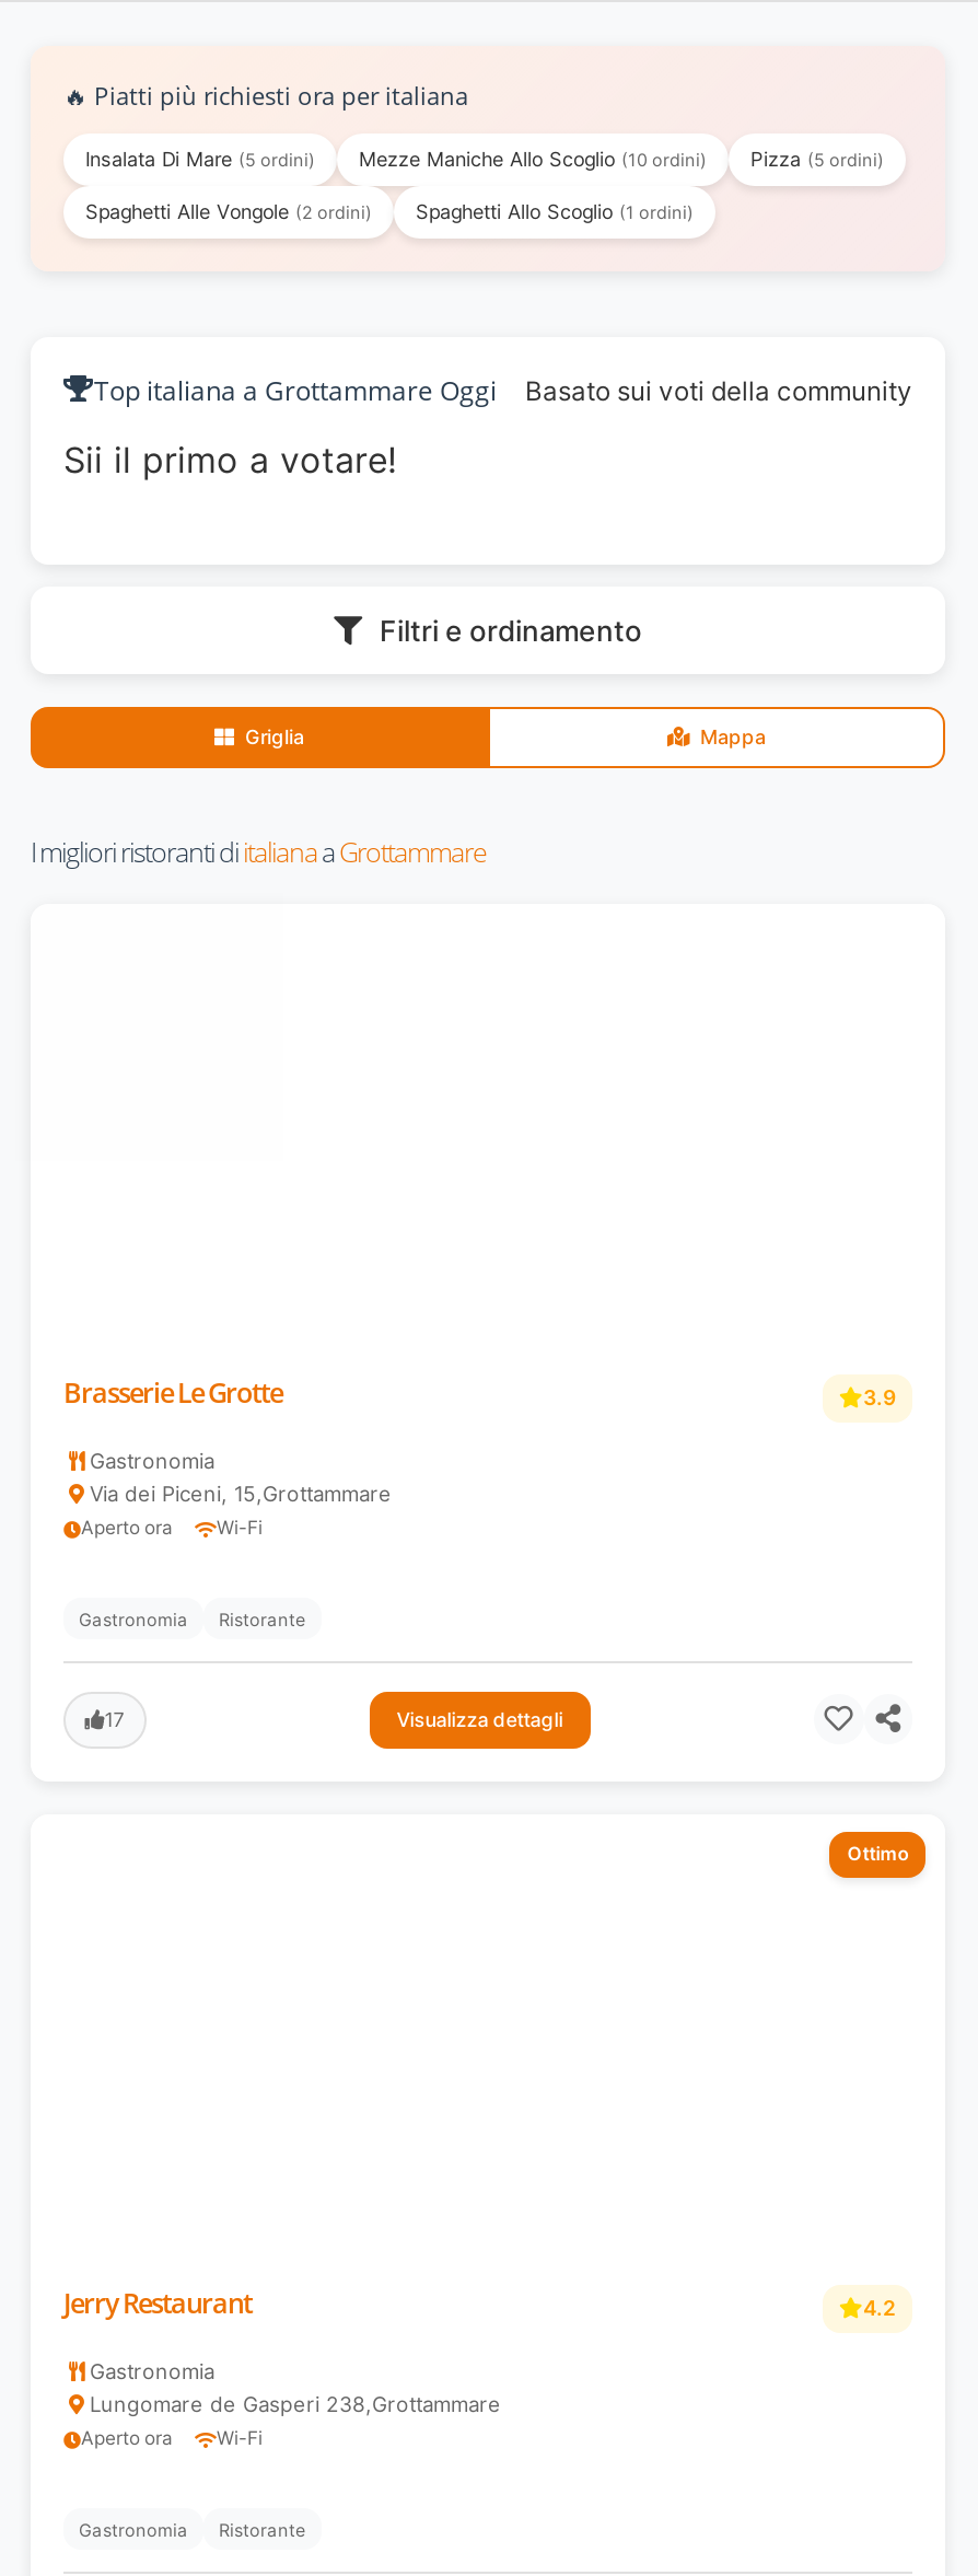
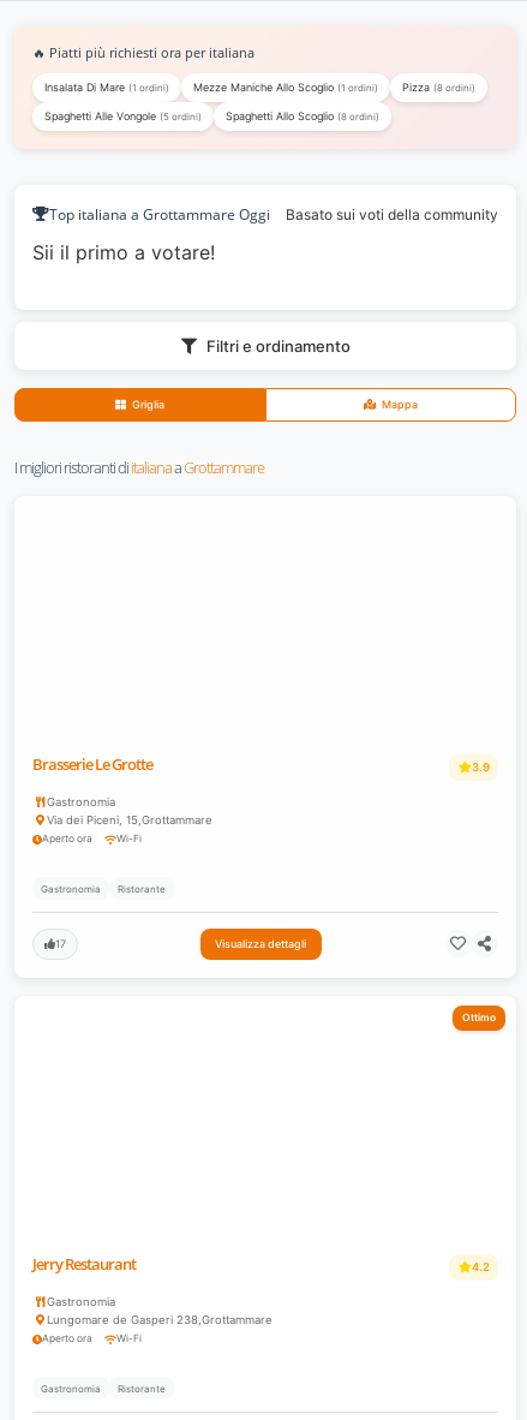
- Insalata Di Mare (5 ordini)
+ Insalata Di Mare (1 ordini)

- Mezze Maniche Allo Scoglio (10 ordini)
+ Mezze Maniche Allo Scoglio (1 ordini)

- Pizza (5 ordini)
+ Pizza (8 ordini)

- Spaghetti Alle Vongole (2 ordini)
+ Spaghetti Alle Vongole (5 ordini)

- Spaghetti Allo Scoglio (1 ordini)
+ Spaghetti Allo Scoglio (8 ordini)
